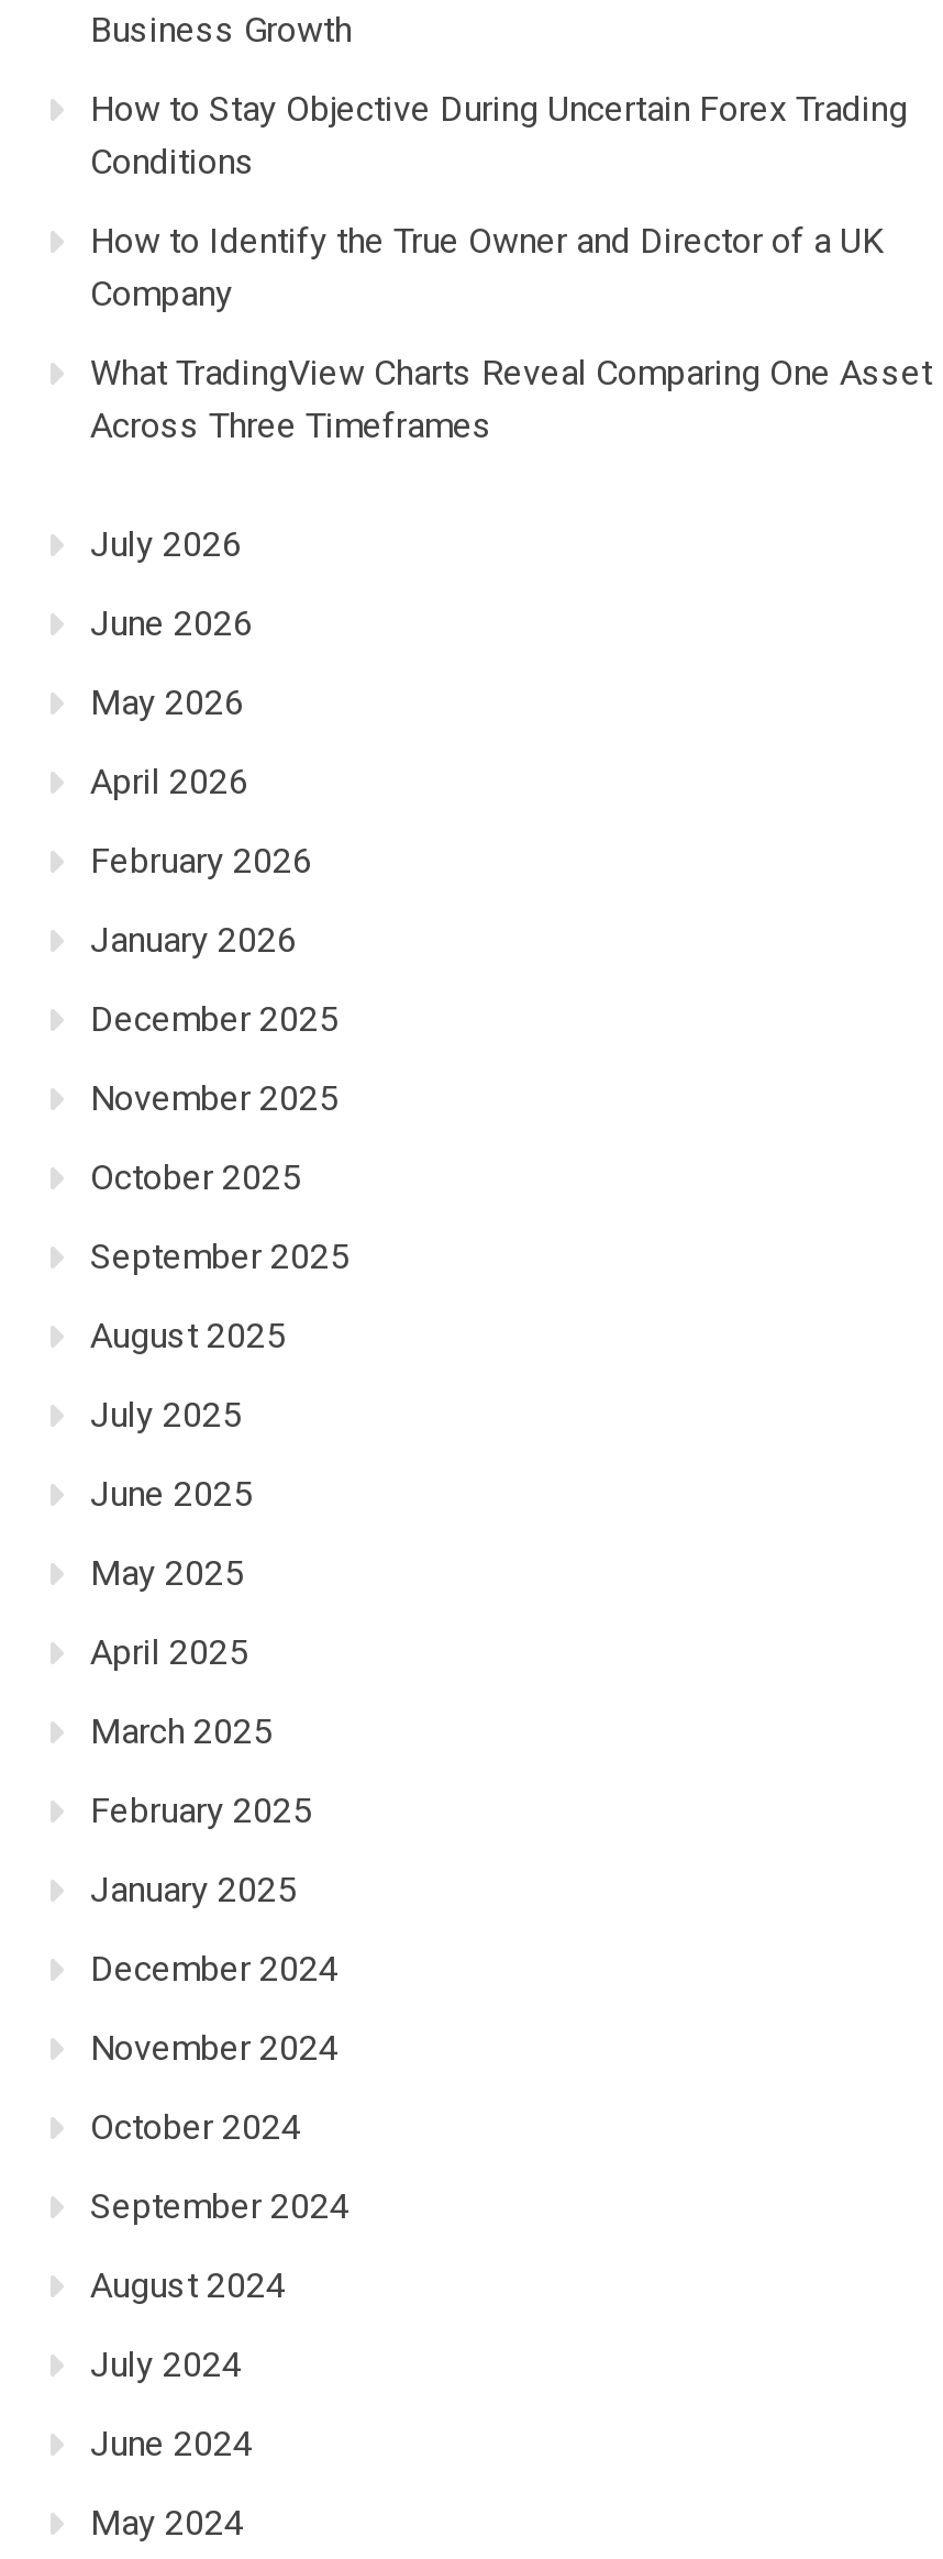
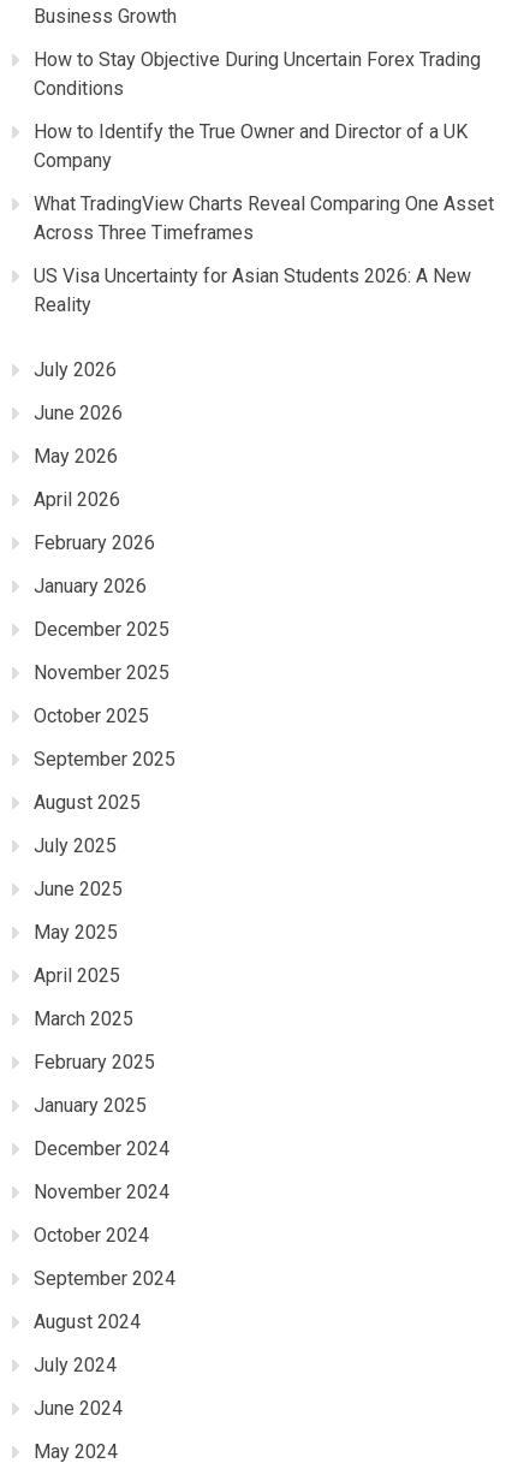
+ US Visa Uncertainty for Asian Students 2026: A New
+ Reality
